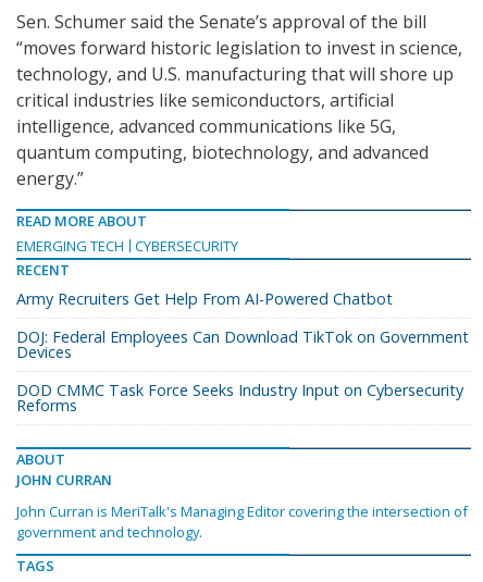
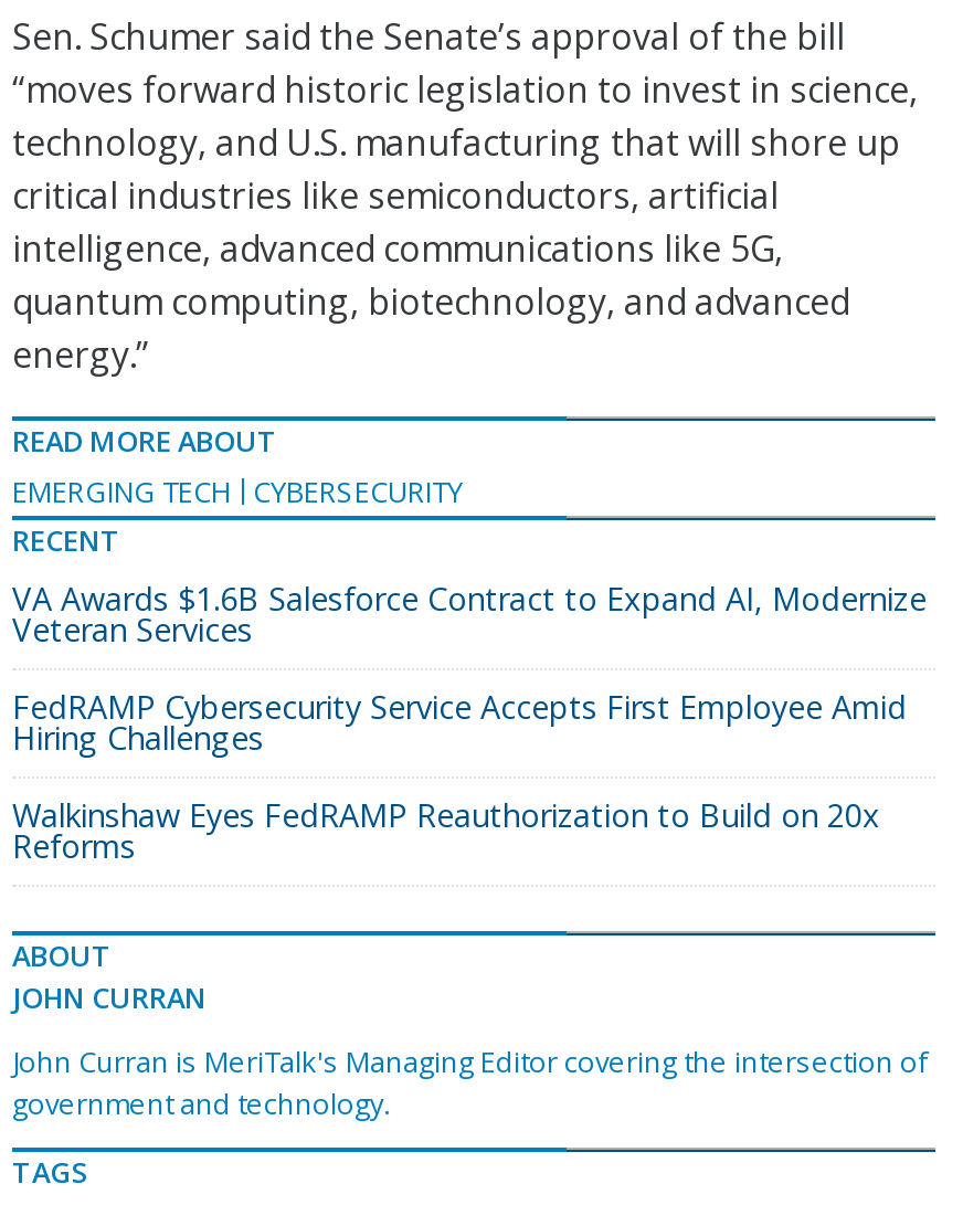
- Army Recruiters Get Help From AI-Powered Chatbot
+ VA Awards $1.6B Salesforce Contract to Expand AI, Modernize
+ Veteran Services

- DOJ: Federal Employees Can Download TikTok on Government
- Devices
+ FedRAMP Cybersecurity Service Accepts First Employee Amid
+ Hiring Challenges

- DOD CMMC Task Force Seeks Industry Input on Cybersecurity
+ Walkinshaw Eyes FedRAMP Reauthorization to Build on 20x
